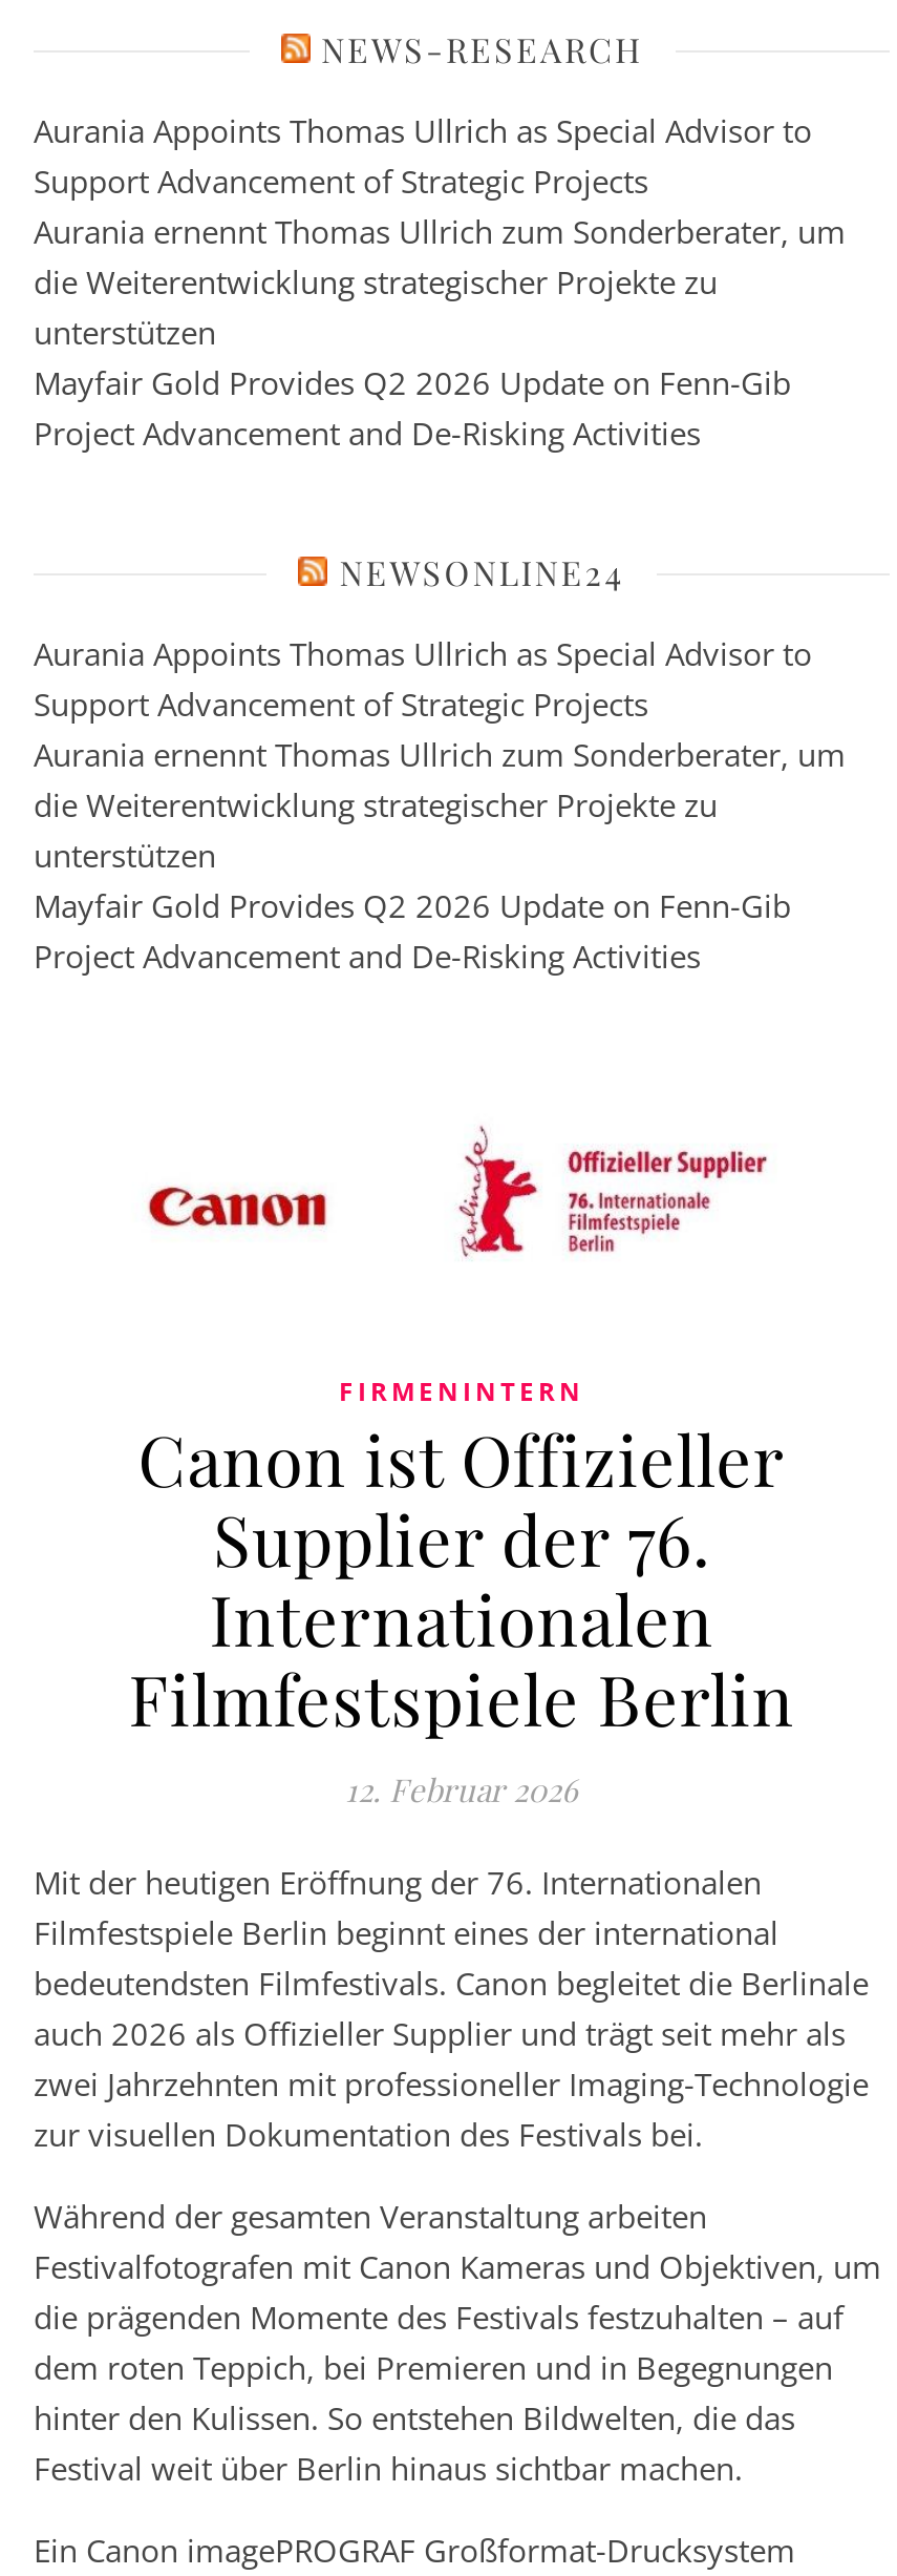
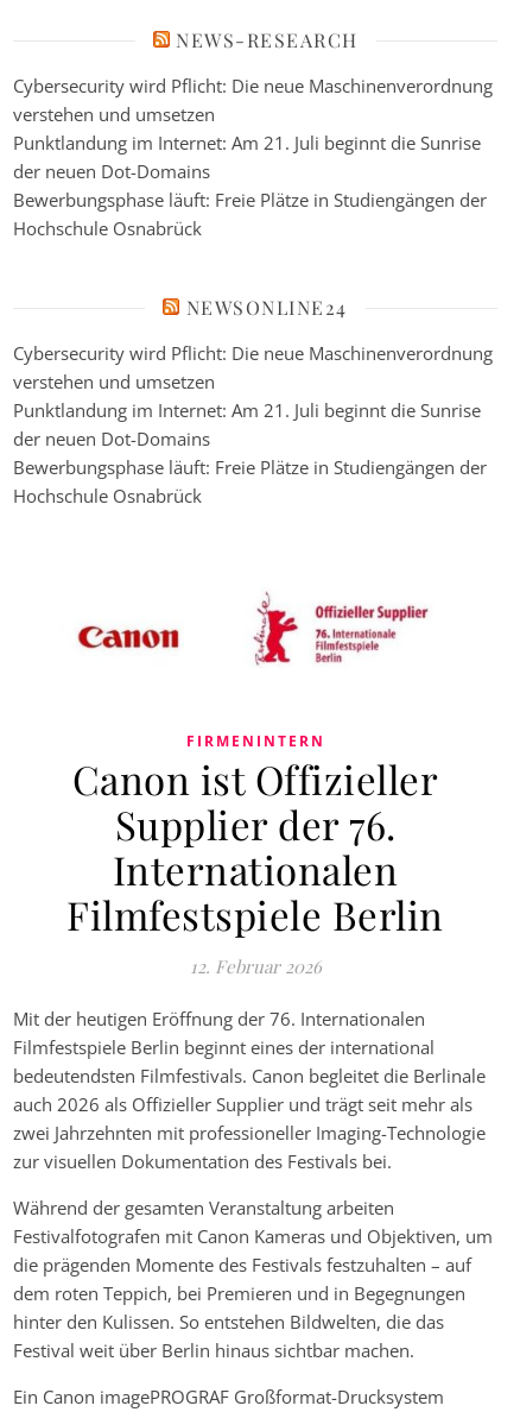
- Aurania Appoints Thomas Ullrich as Special Advisor to
- Support Advancement of Strategic Projects
- Aurania ernennt Thomas Ullrich zum Sonderberater, um
- die Weiterentwicklung strategischer Projekte zu
- unterstützen
- Mayfair Gold Provides Q2 2026 Update on Fenn-Gib
- Project Advancement and De-Risking Activities
+ Cybersecurity wird Pflicht: Die neue Maschinenverordnung
+ verstehen und umsetzen
+ Punktlandung im Internet: Am 21. Juli beginnt die Sunrise
+ der neuen Dot-Domains
+ Bewerbungsphase läuft: Freie Plätze in Studiengängen der
+ Hochschule Osnabrück

- Aurania Appoints Thomas Ullrich as Special Advisor to
- Support Advancement of Strategic Projects
- Aurania ernennt Thomas Ullrich zum Sonderberater, um
- die Weiterentwicklung strategischer Projekte zu
- unterstützen
- Mayfair Gold Provides Q2 2026 Update on Fenn-Gib
- Project Advancement and De-Risking Activities
+ Cybersecurity wird Pflicht: Die neue Maschinenverordnung
+ verstehen und umsetzen
+ Punktlandung im Internet: Am 21. Juli beginnt die Sunrise
+ der neuen Dot-Domains
+ Bewerbungsphase läuft: Freie Plätze in Studiengängen der
+ Hochschule Osnabrück
